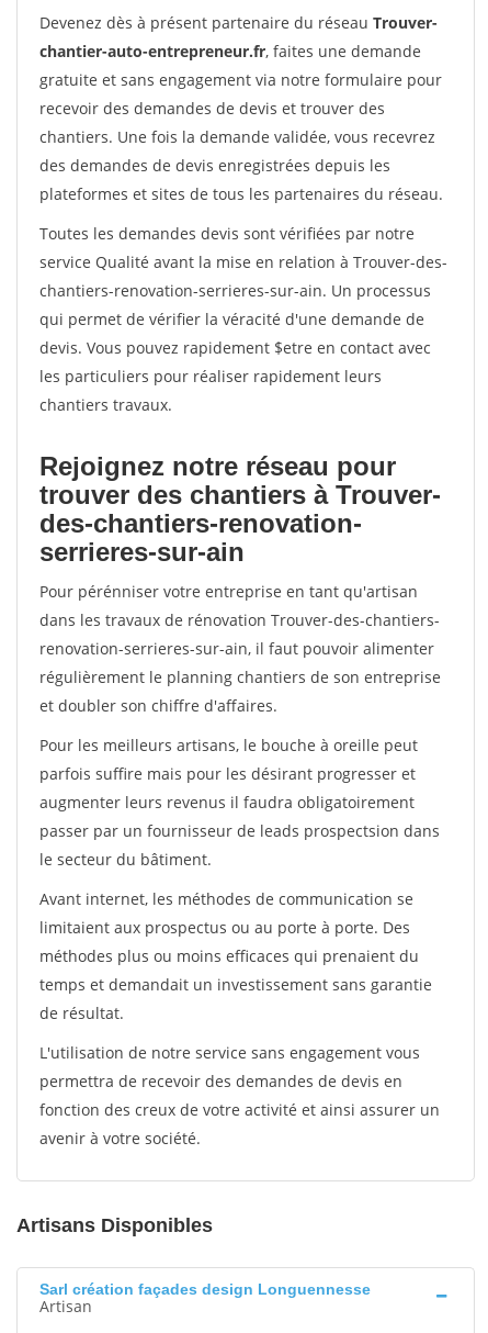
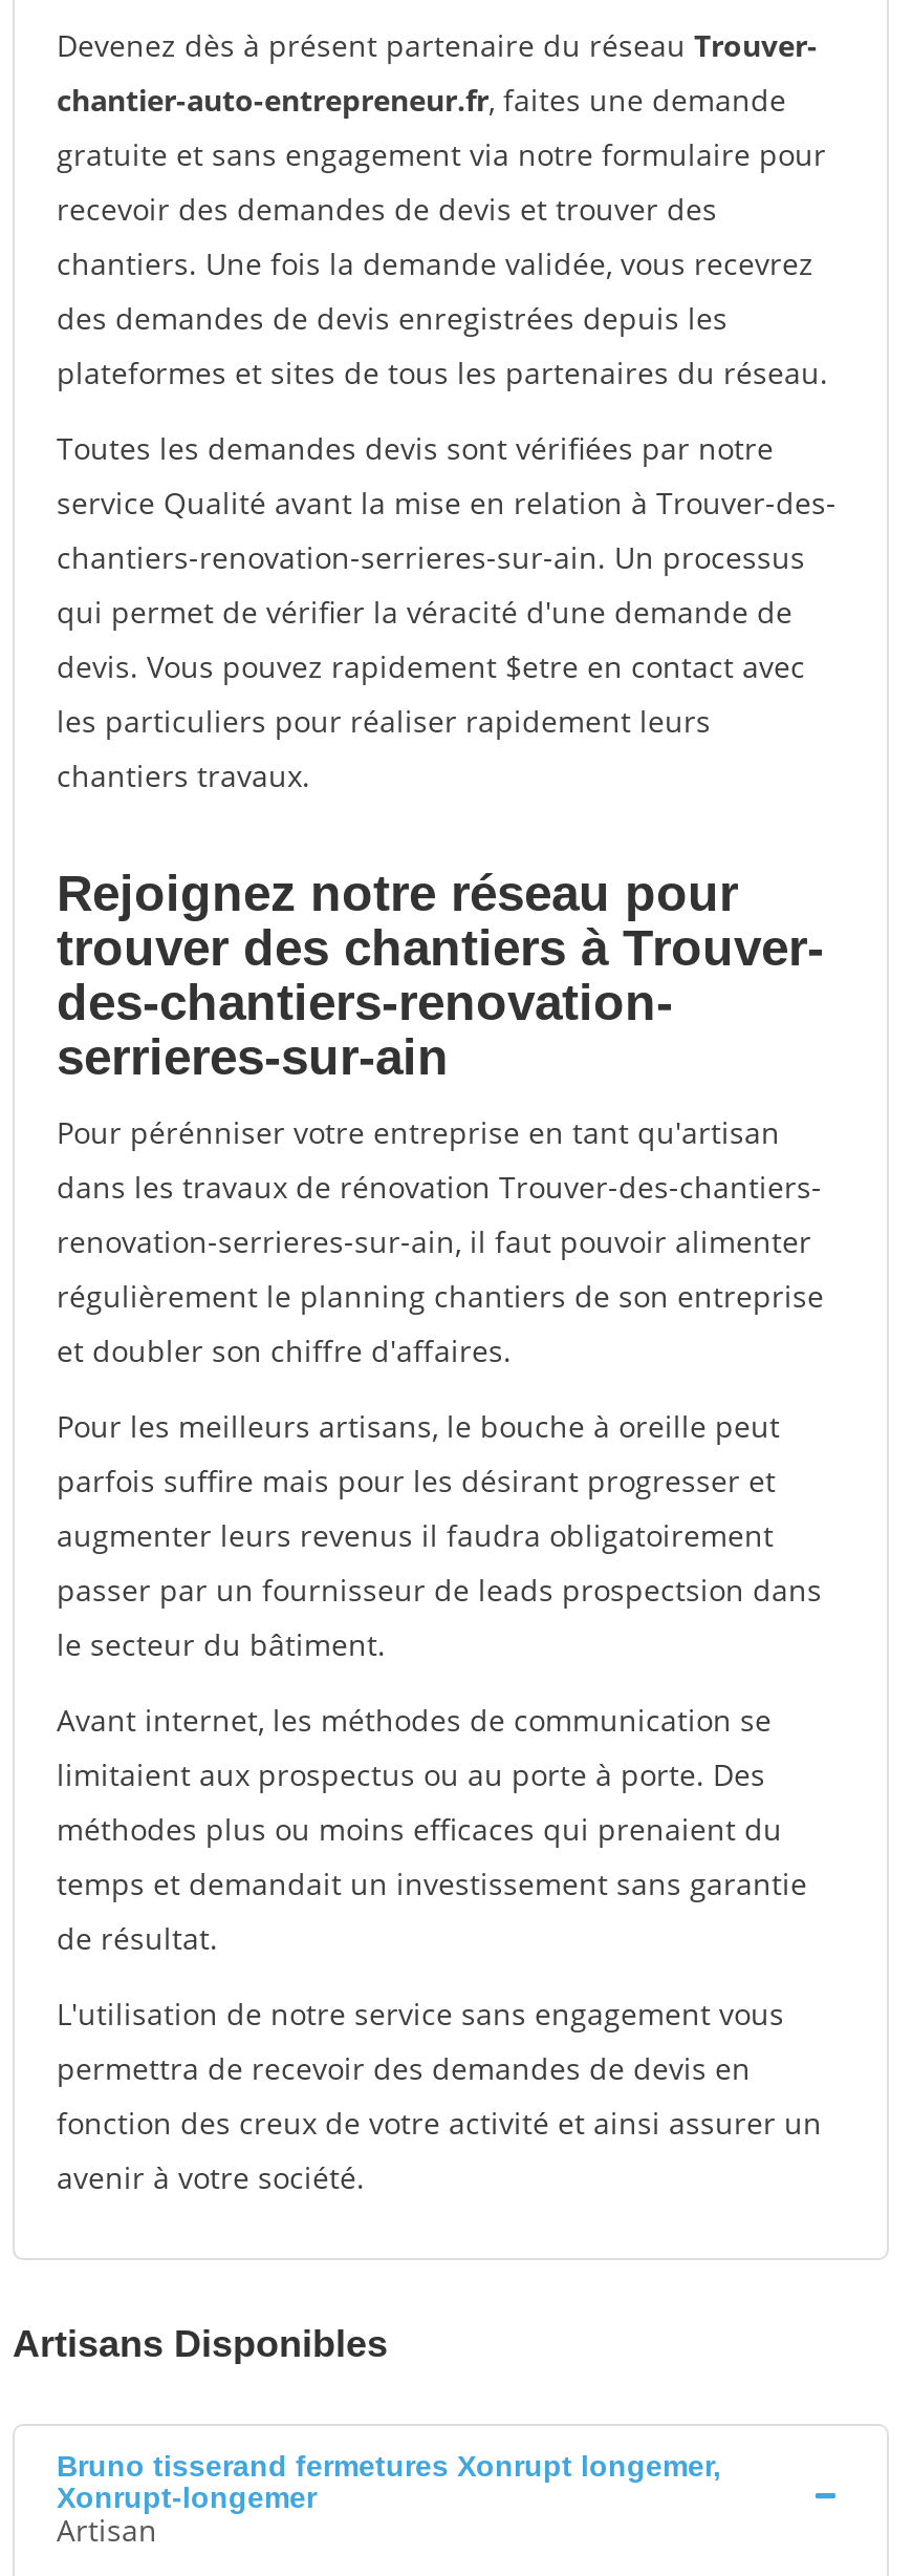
- Sarl création façades design Longuennesse
+ Bruno tisserand fermetures Xonrupt longemer,
+ Xonrupt-longemer
